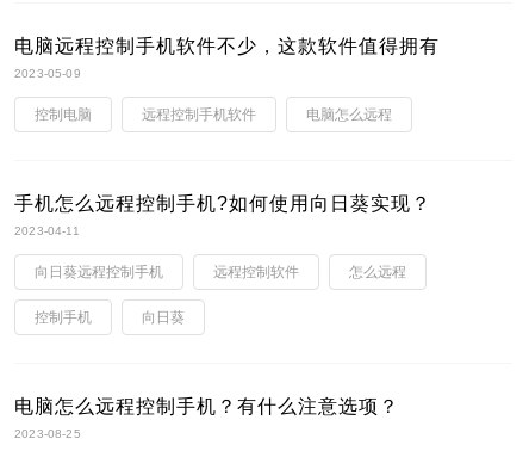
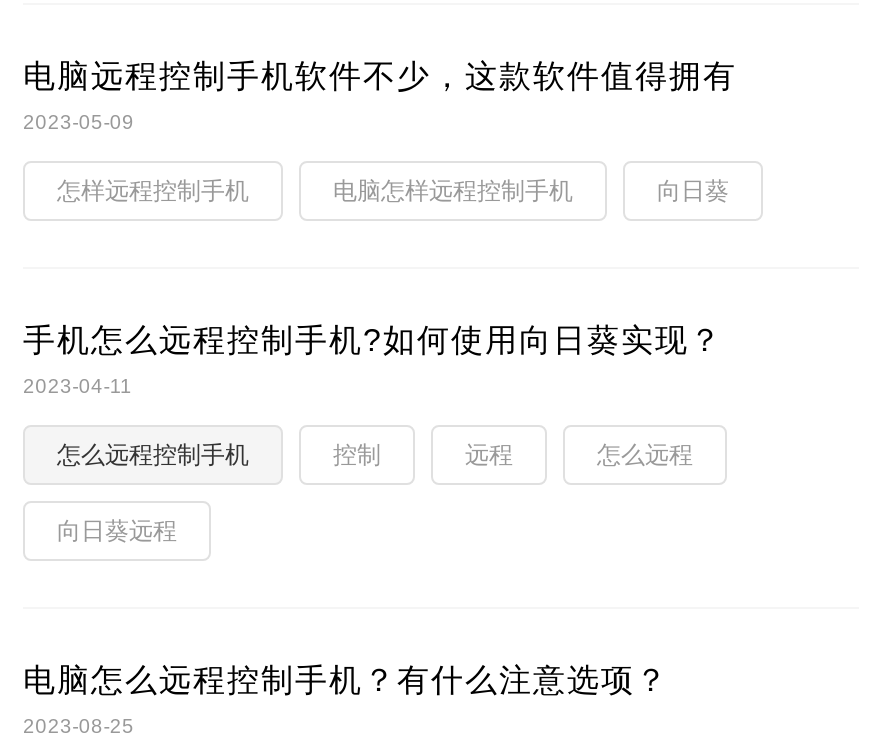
- 控制电脑
- 远程控制手机软件
- 电脑怎么远程
+ 怎样远程控制手机
+ 电脑怎样远程控制手机
+ 向日葵

- 向日葵远程控制手机
- 远程控制软件
+ 怎么远程控制手机
+ 控制
+ 远程

- 控制手机
- 向日葵
+ 向日葵远程
